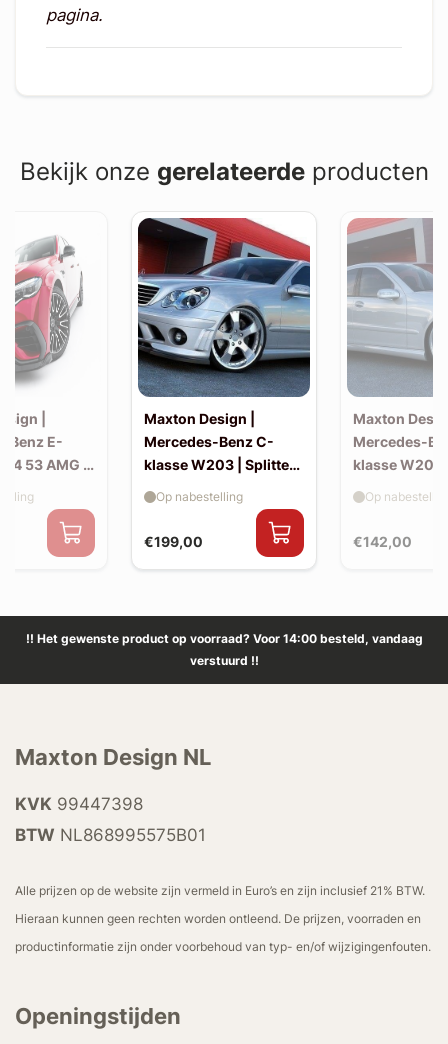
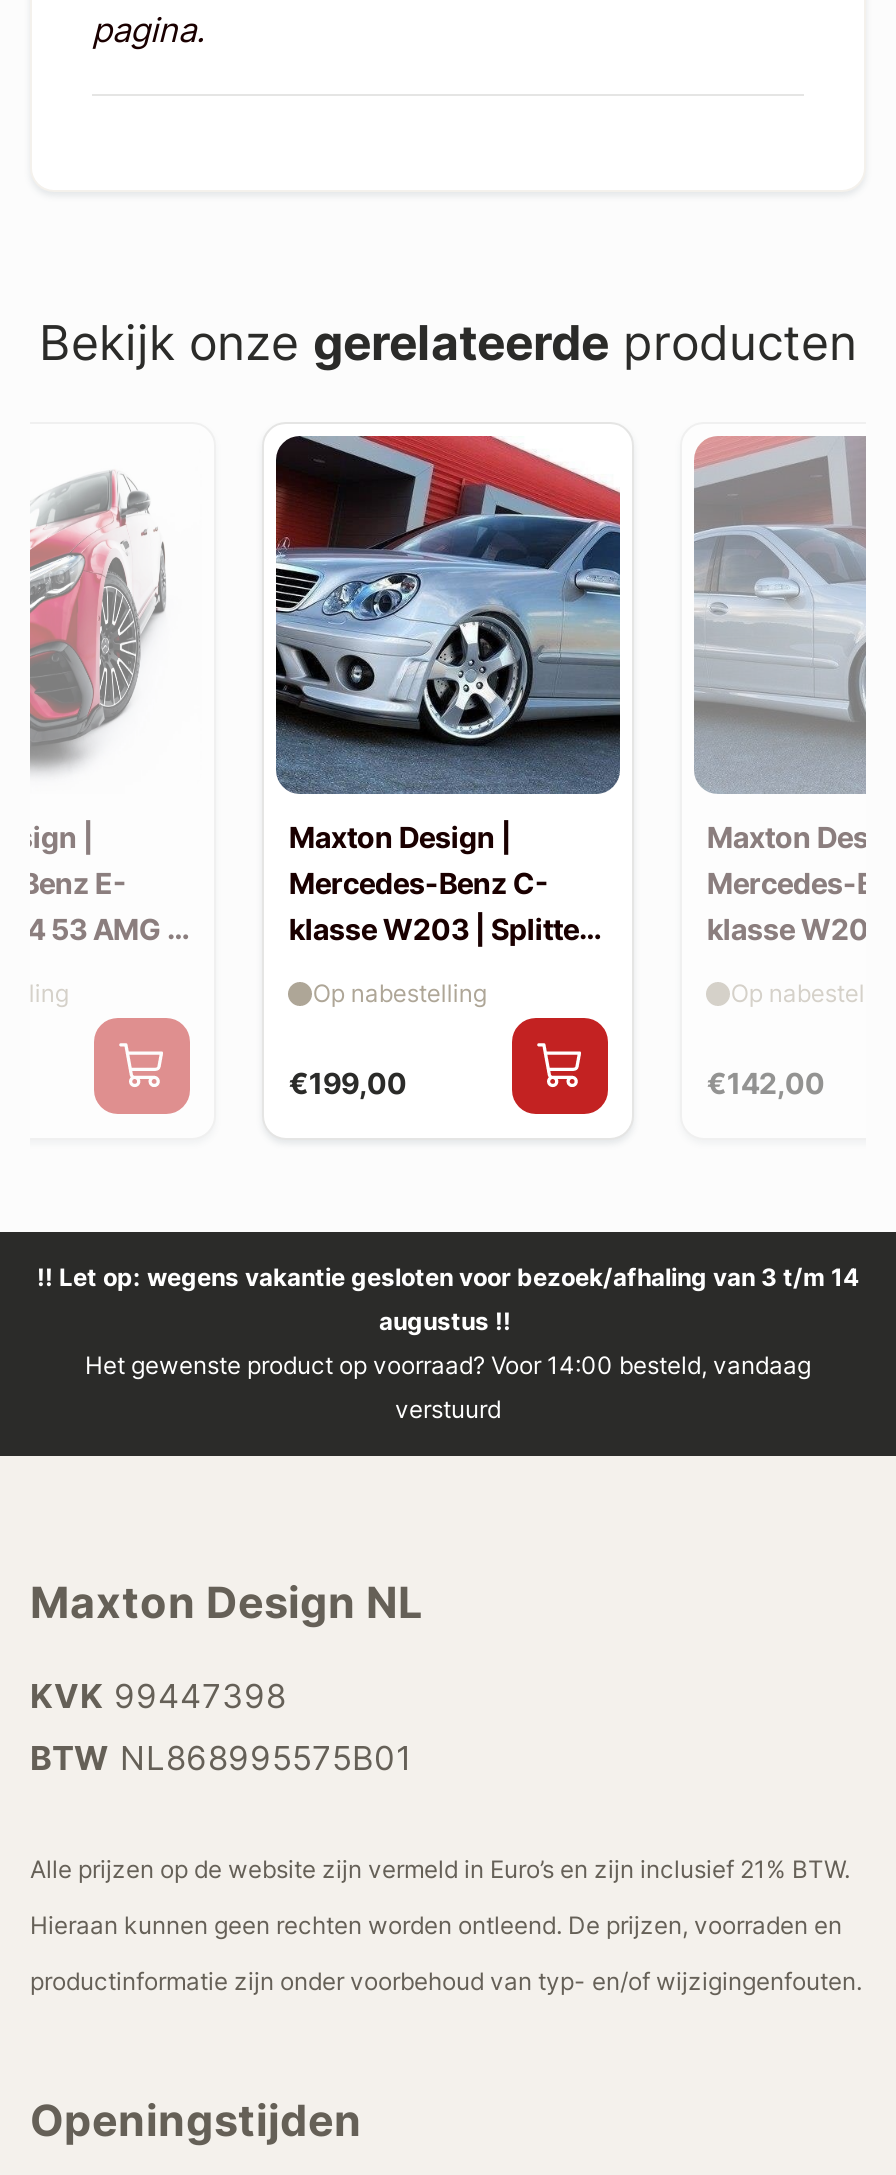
- !! Het gewenste product op voorraad? Voor 14:00 besteld, vandaag
- verstuurd !!
+ !! Let op: wegens vakantie gesloten voor bezoek/afhaling van 3 t/m 14
+ augustus !!
+ Het gewenste product op voorraad? Voor 14:00 besteld, vandaag
+ verstuurd
